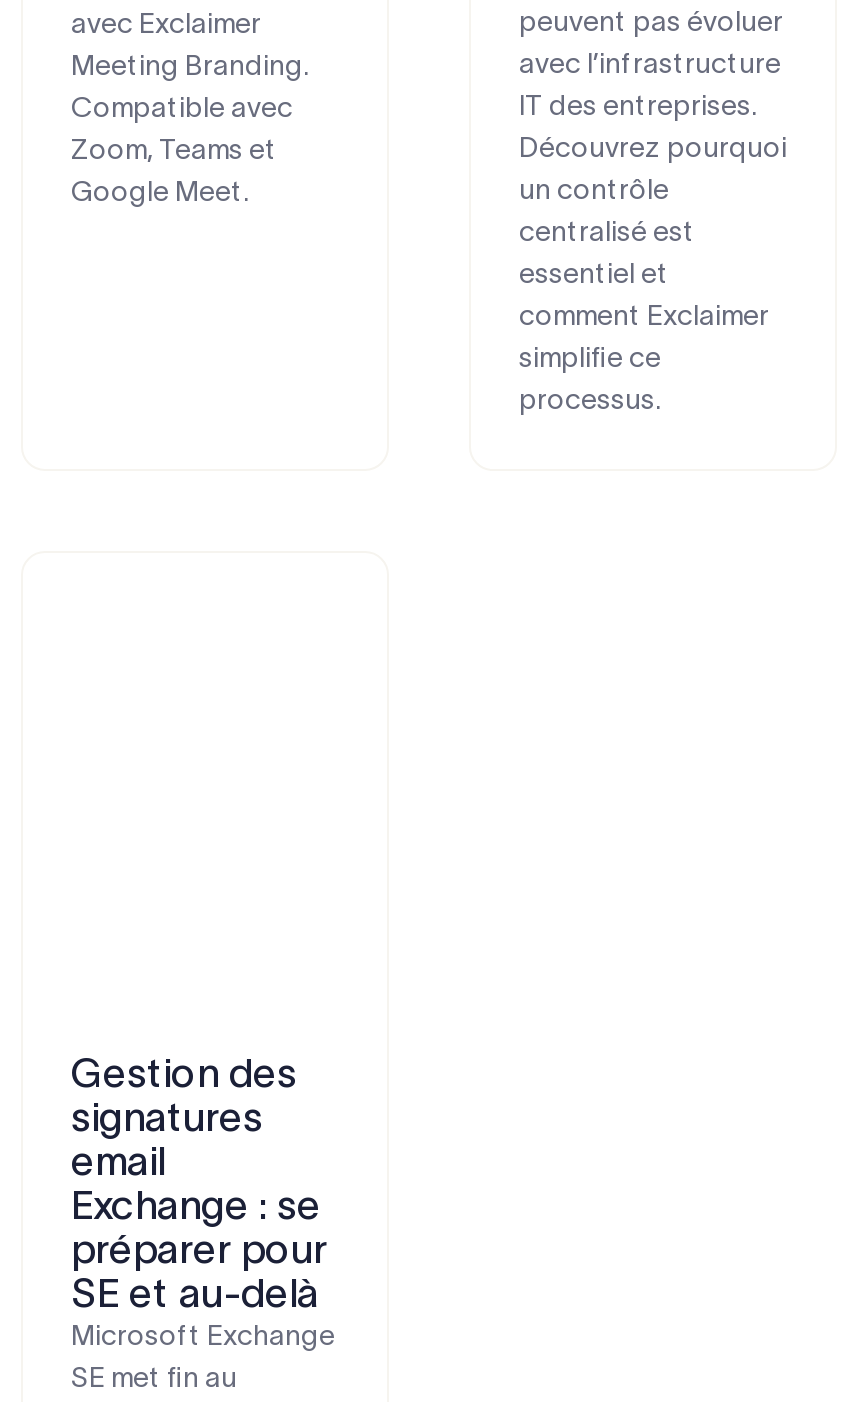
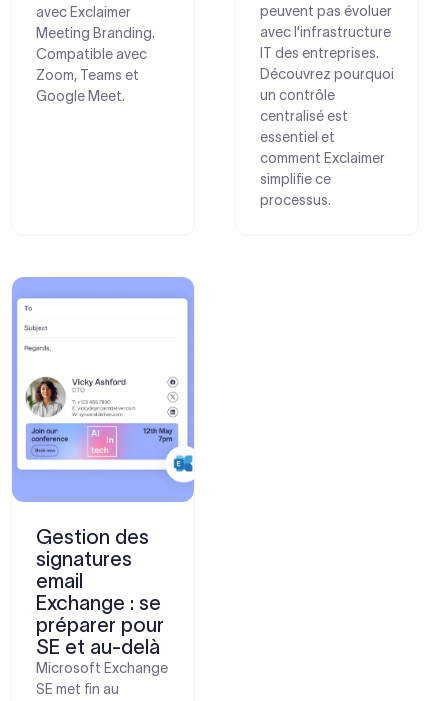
+ [image]
